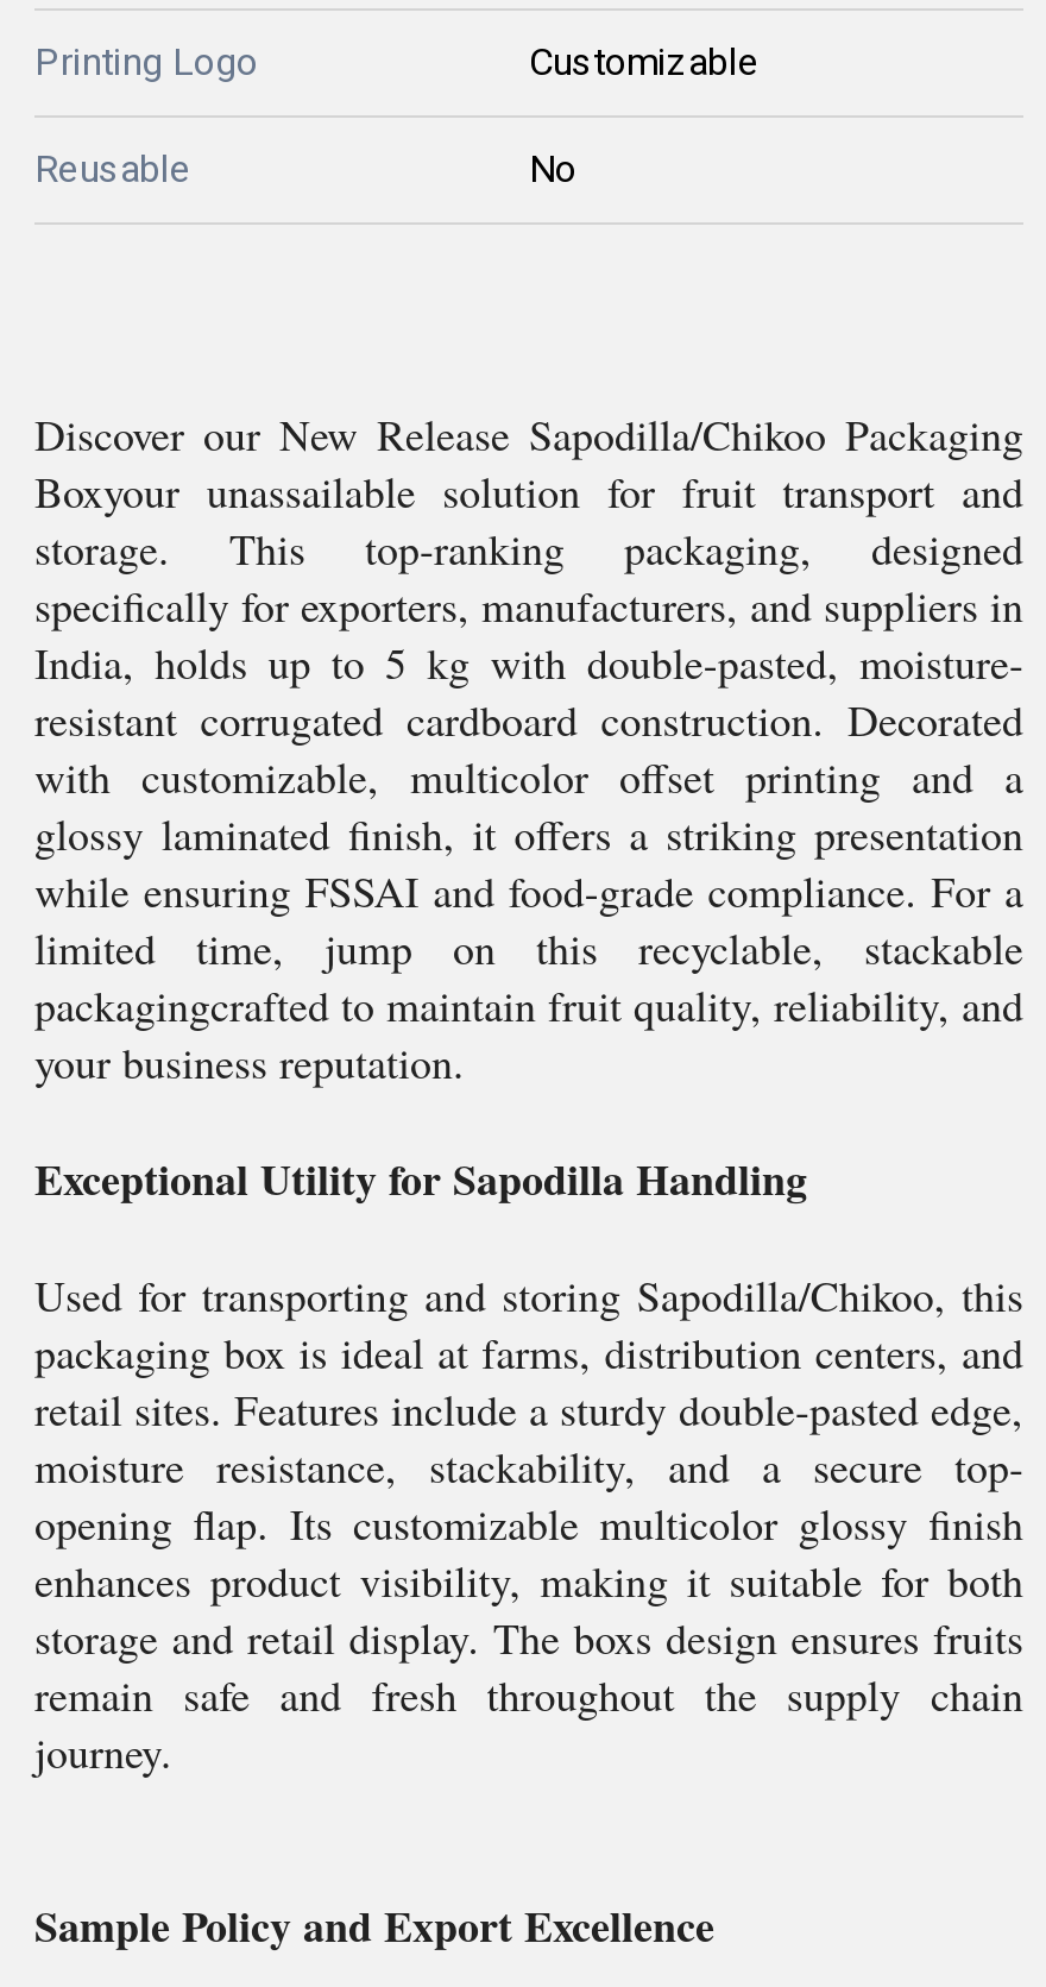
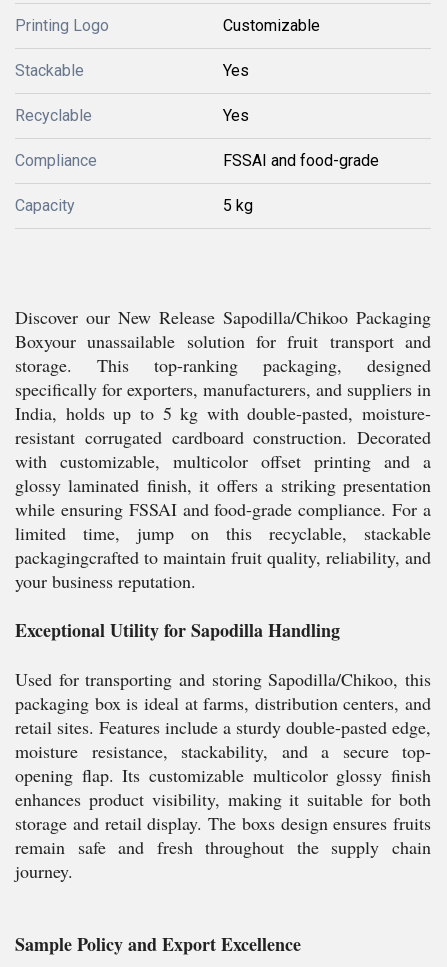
- Reusable
- No
+ Stackable
+ Yes
+ Recyclable
+ Yes
+ Compliance
+ FSSAI and food-grade
+ Capacity
+ 5 kg
